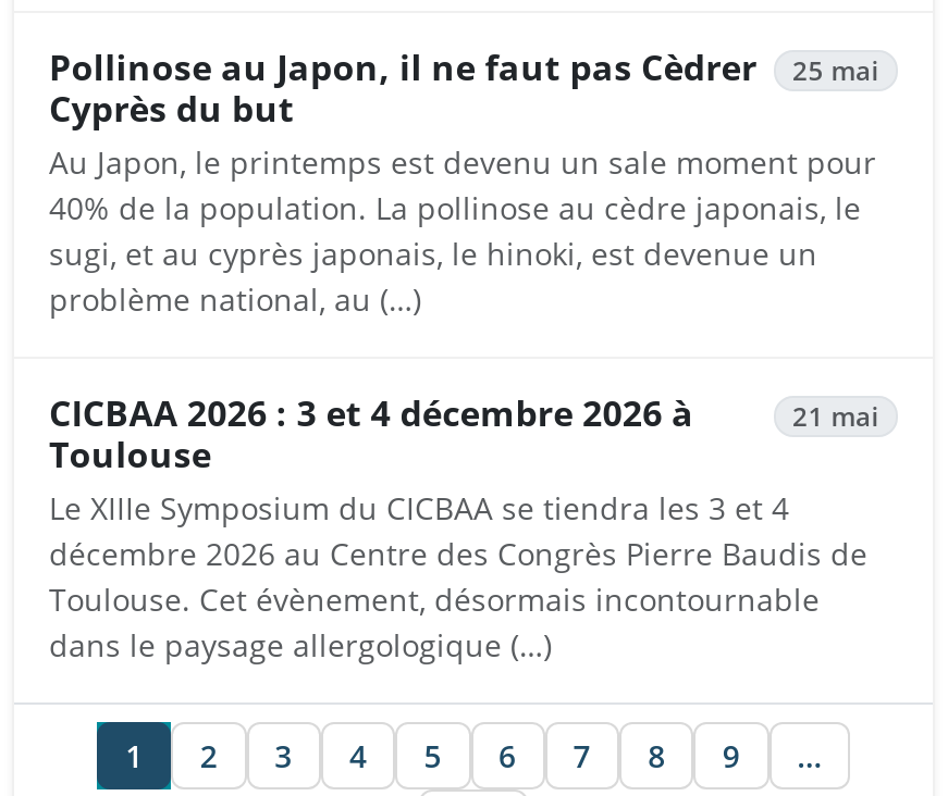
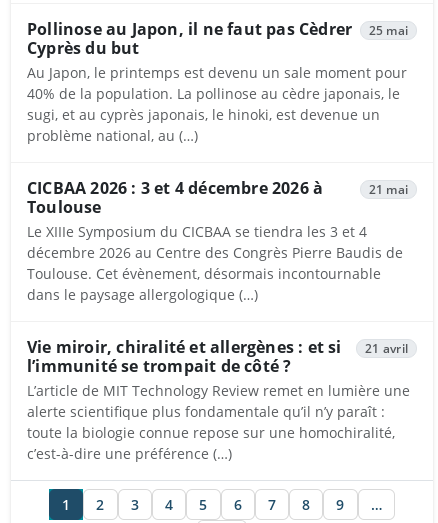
+ Vie miroir, chiralité et allergènes : et si
+ l’immunité se trompait de côté ?

+ 21 avril
+ L’article de MIT Technology Review remet en lumière une
+ alerte scientifique plus fondamentale qu’il n’y paraît :
+ toute la biologie connue repose sur une homochiralité,
+ c’est-à-dire une préférence (…)
